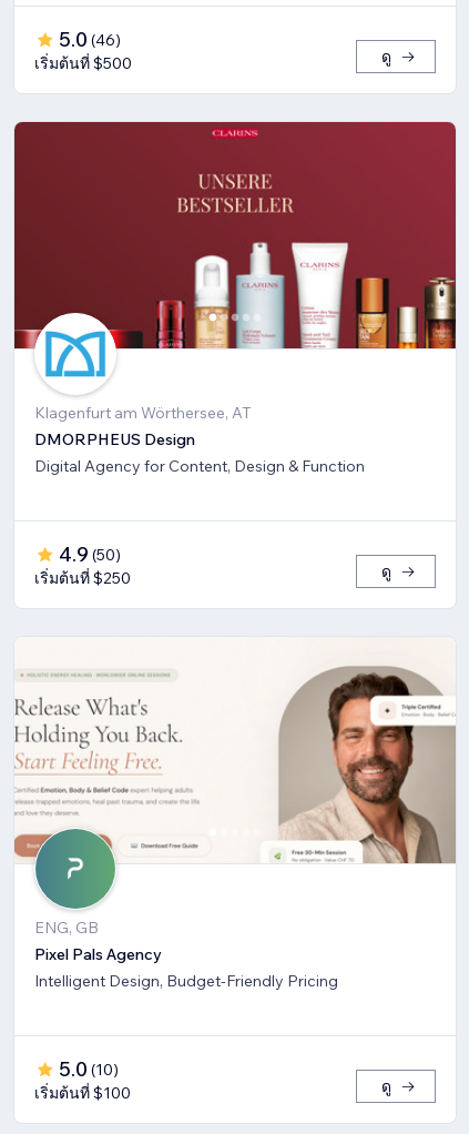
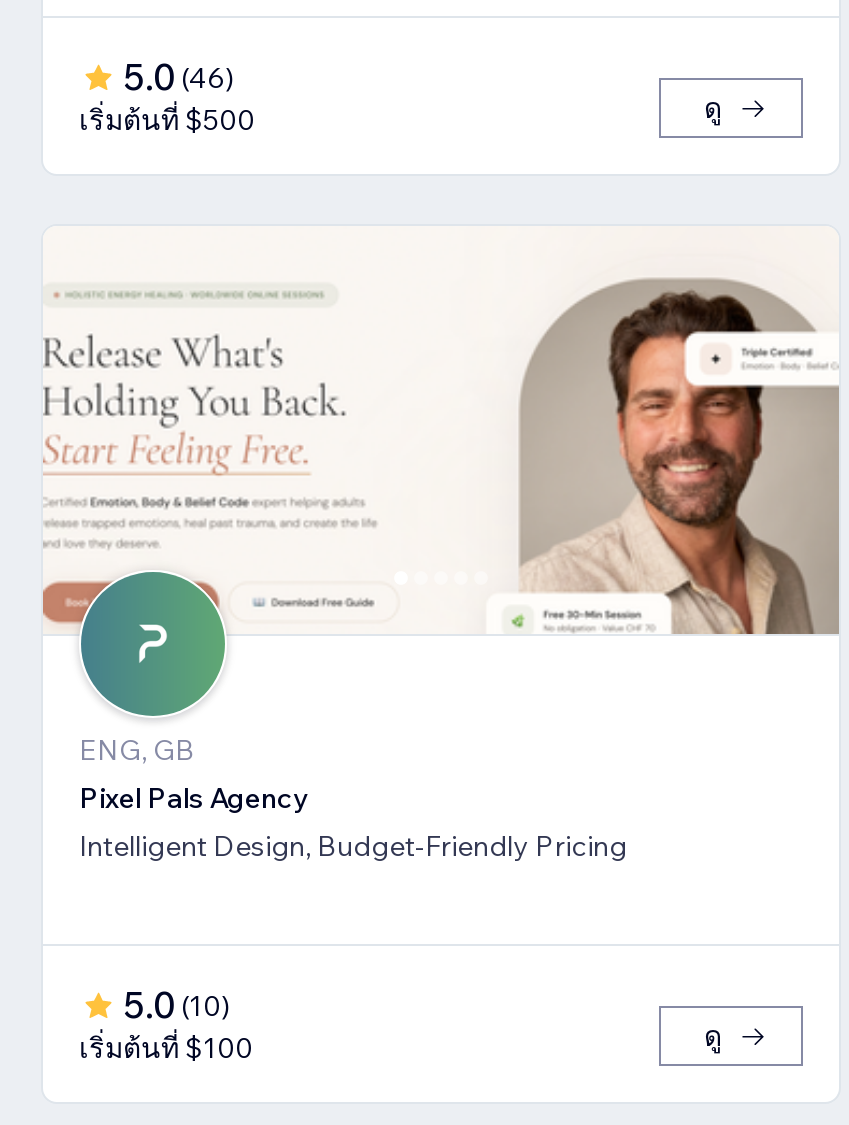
- [image]
- Klagenfurt am Wörthersee, AT
- DMORPHEUS Design
- Digital Agency for Content, Design & Function

- 4.9 (50)
- เริ่มต้นที่ $250
- ดู
